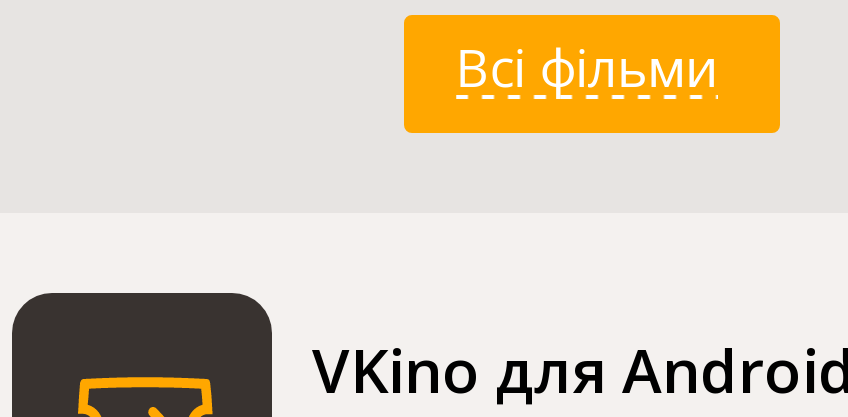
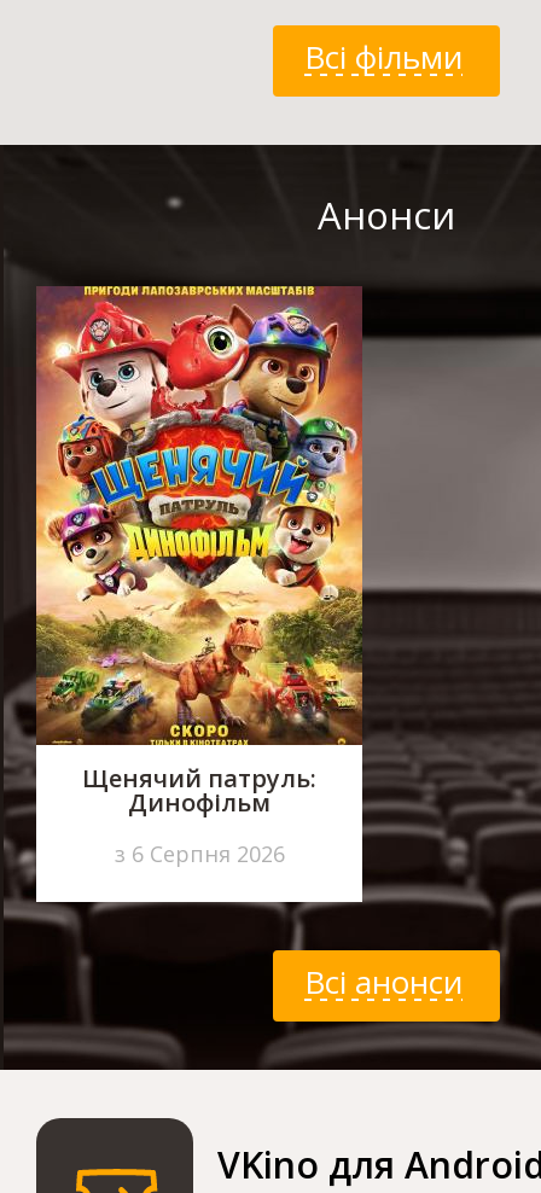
+ [image]
+ Анонси

+ Щенячий патруль:
+ Динофільм
+ з 6 Серпня 2026
+ Всі анонси
